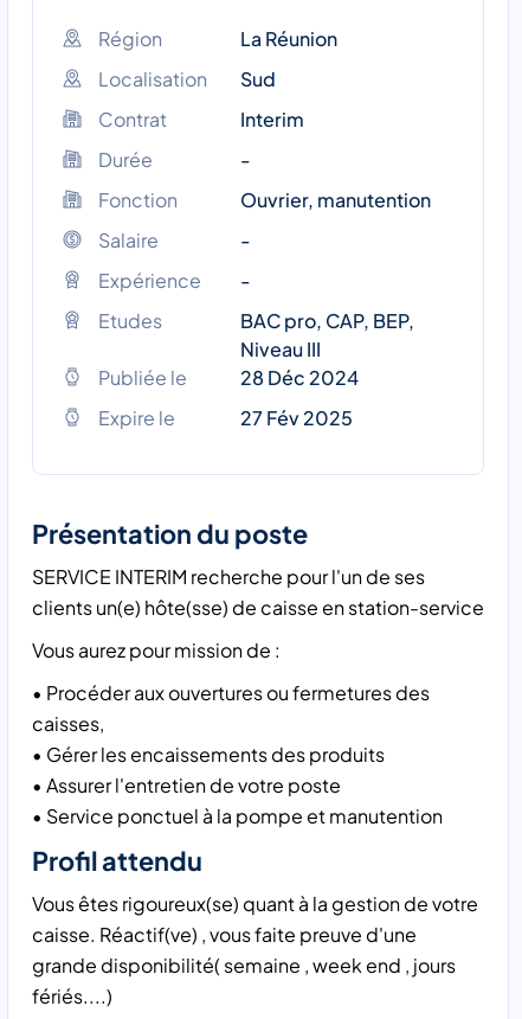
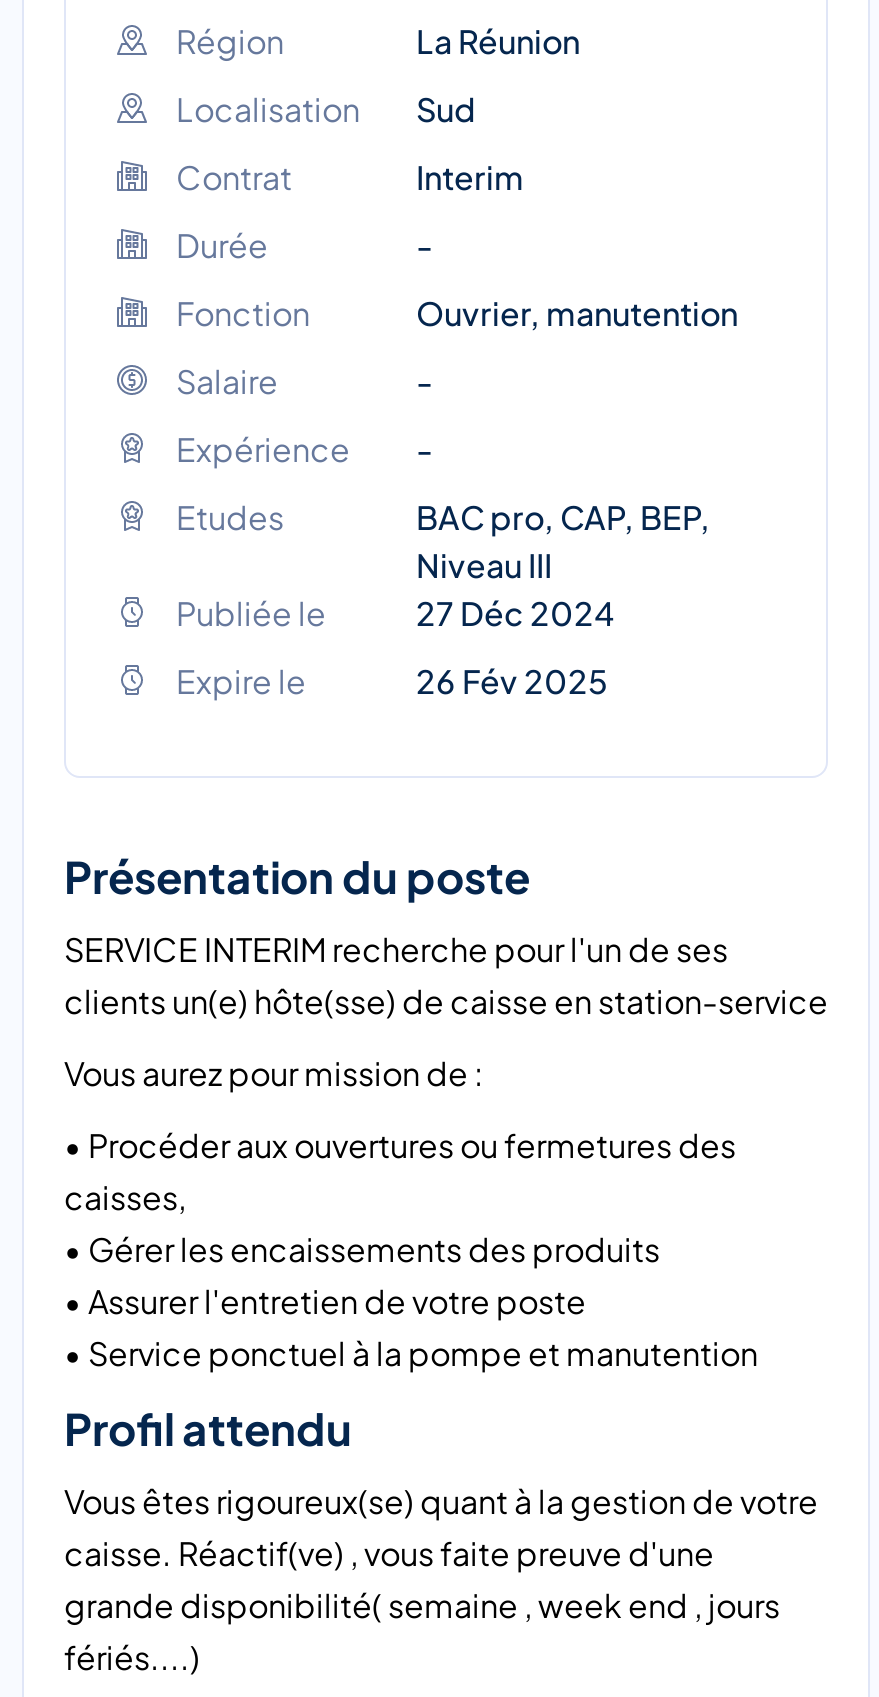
- 28 Déc 2024
+ 27 Déc 2024

- 27 Fév 2025
+ 26 Fév 2025
